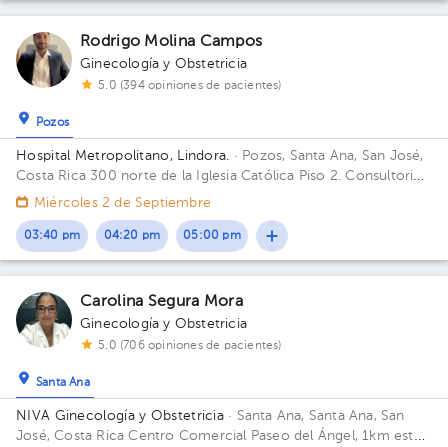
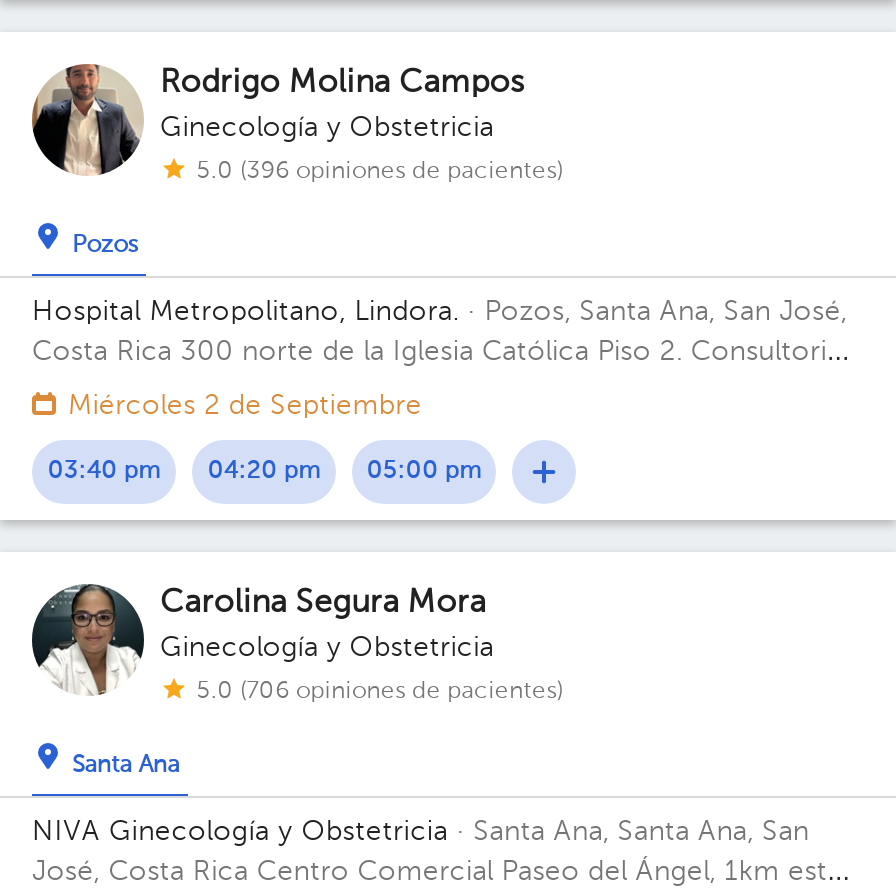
- 5.0 (394 opiniones de pacientes)
+ 5.0 (396 opiniones de pacientes)
